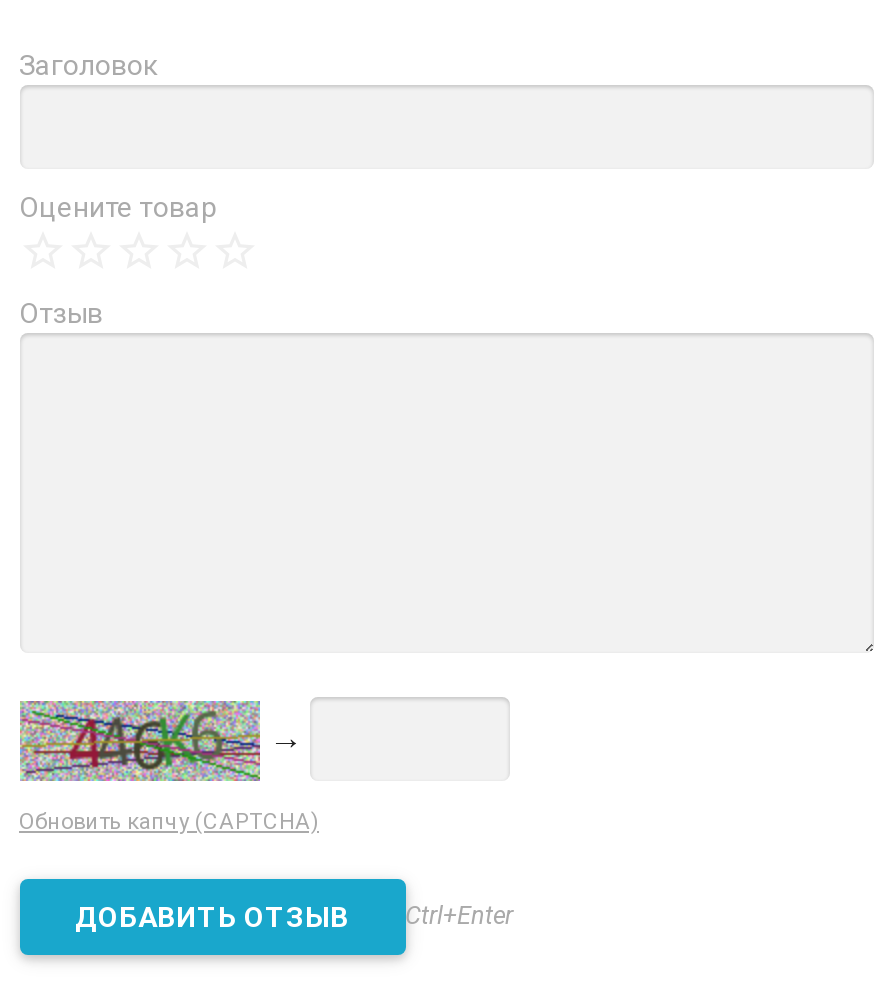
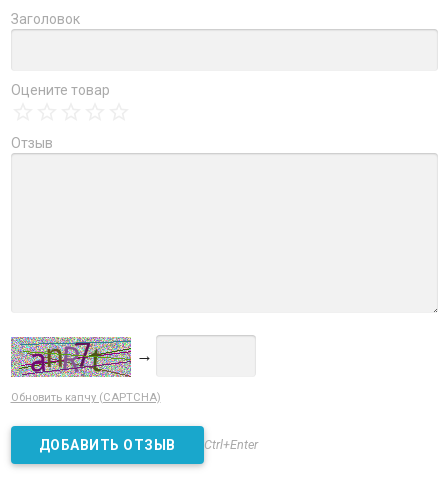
- [image]
+ [image]
